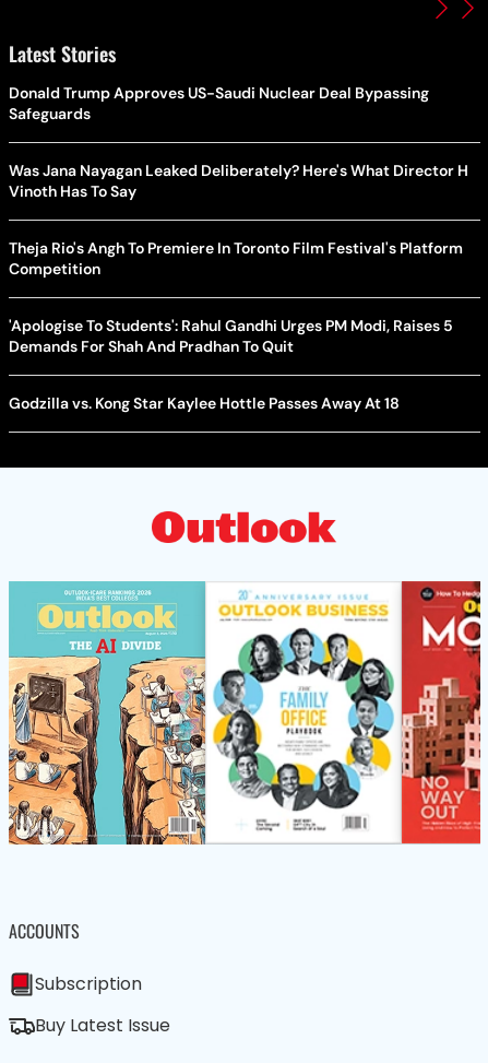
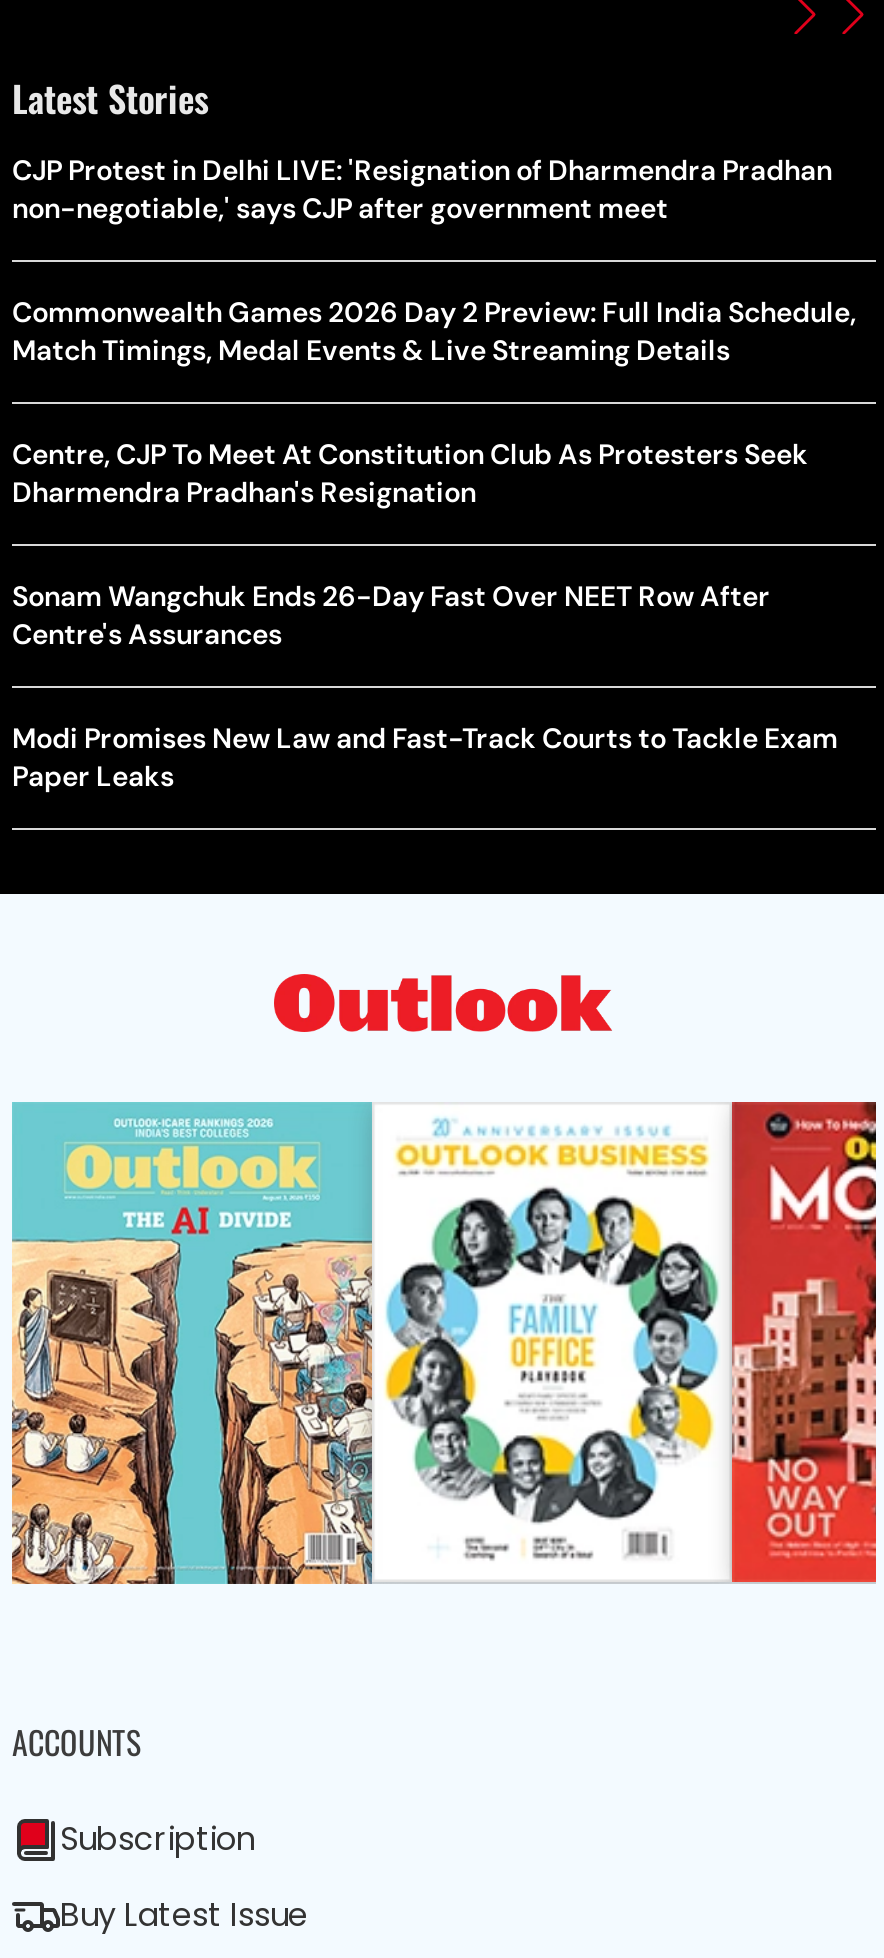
- Donald Trump Approves US-Saudi Nuclear Deal Bypassing
- Safeguards
+ CJP Protest in Delhi LIVE: 'Resignation of Dharmendra Pradhan
+ non-negotiable,' says CJP after government meet

- Was Jana Nayagan Leaked Deliberately? Here's What Director H
- Vinoth Has To Say
+ Commonwealth Games 2026 Day 2 Preview: Full India Schedule,
+ Match Timings, Medal Events & Live Streaming Details

- Theja Rio's Angh To Premiere In Toronto Film Festival's Platform
- Competition
+ Centre, CJP To Meet At Constitution Club As Protesters Seek
+ Dharmendra Pradhan's Resignation

- 'Apologise To Students': Rahul Gandhi Urges PM Modi, Raises 5
- Demands For Shah And Pradhan To Quit
+ Sonam Wangchuk Ends 26-Day Fast Over NEET Row After
+ Centre's Assurances

- Godzilla vs. Kong Star Kaylee Hottle Passes Away At 18
+ Modi Promises New Law and Fast-Track Courts to Tackle Exam
+ Paper Leaks
